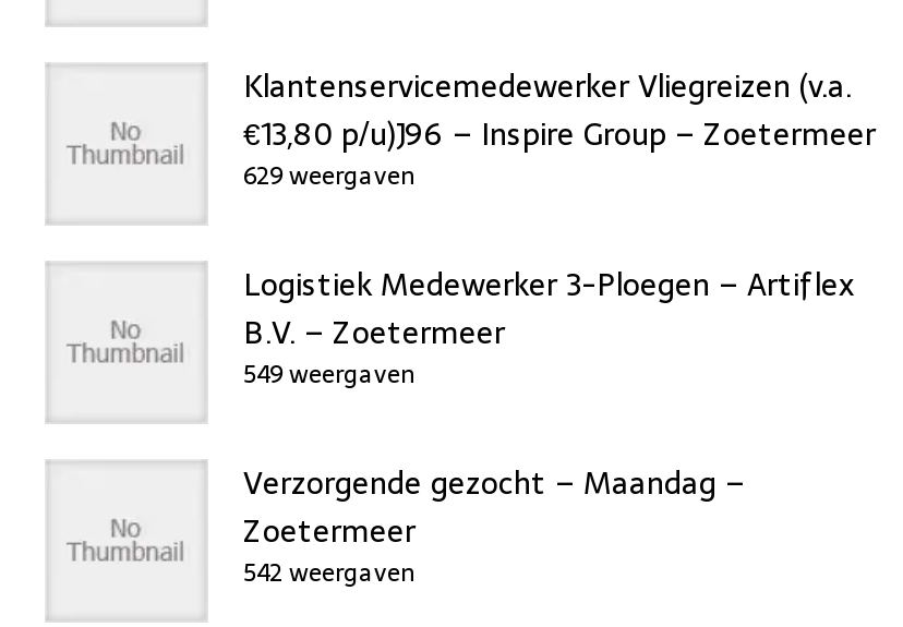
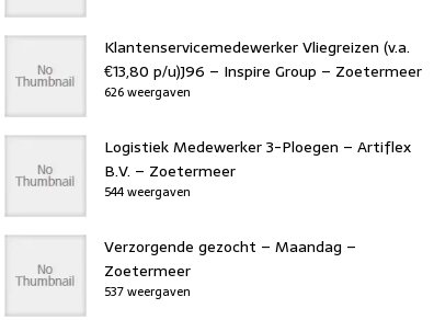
- 629 weergaven
+ 626 weergaven

- 549 weergaven
+ 544 weergaven

- 542 weergaven
+ 537 weergaven
